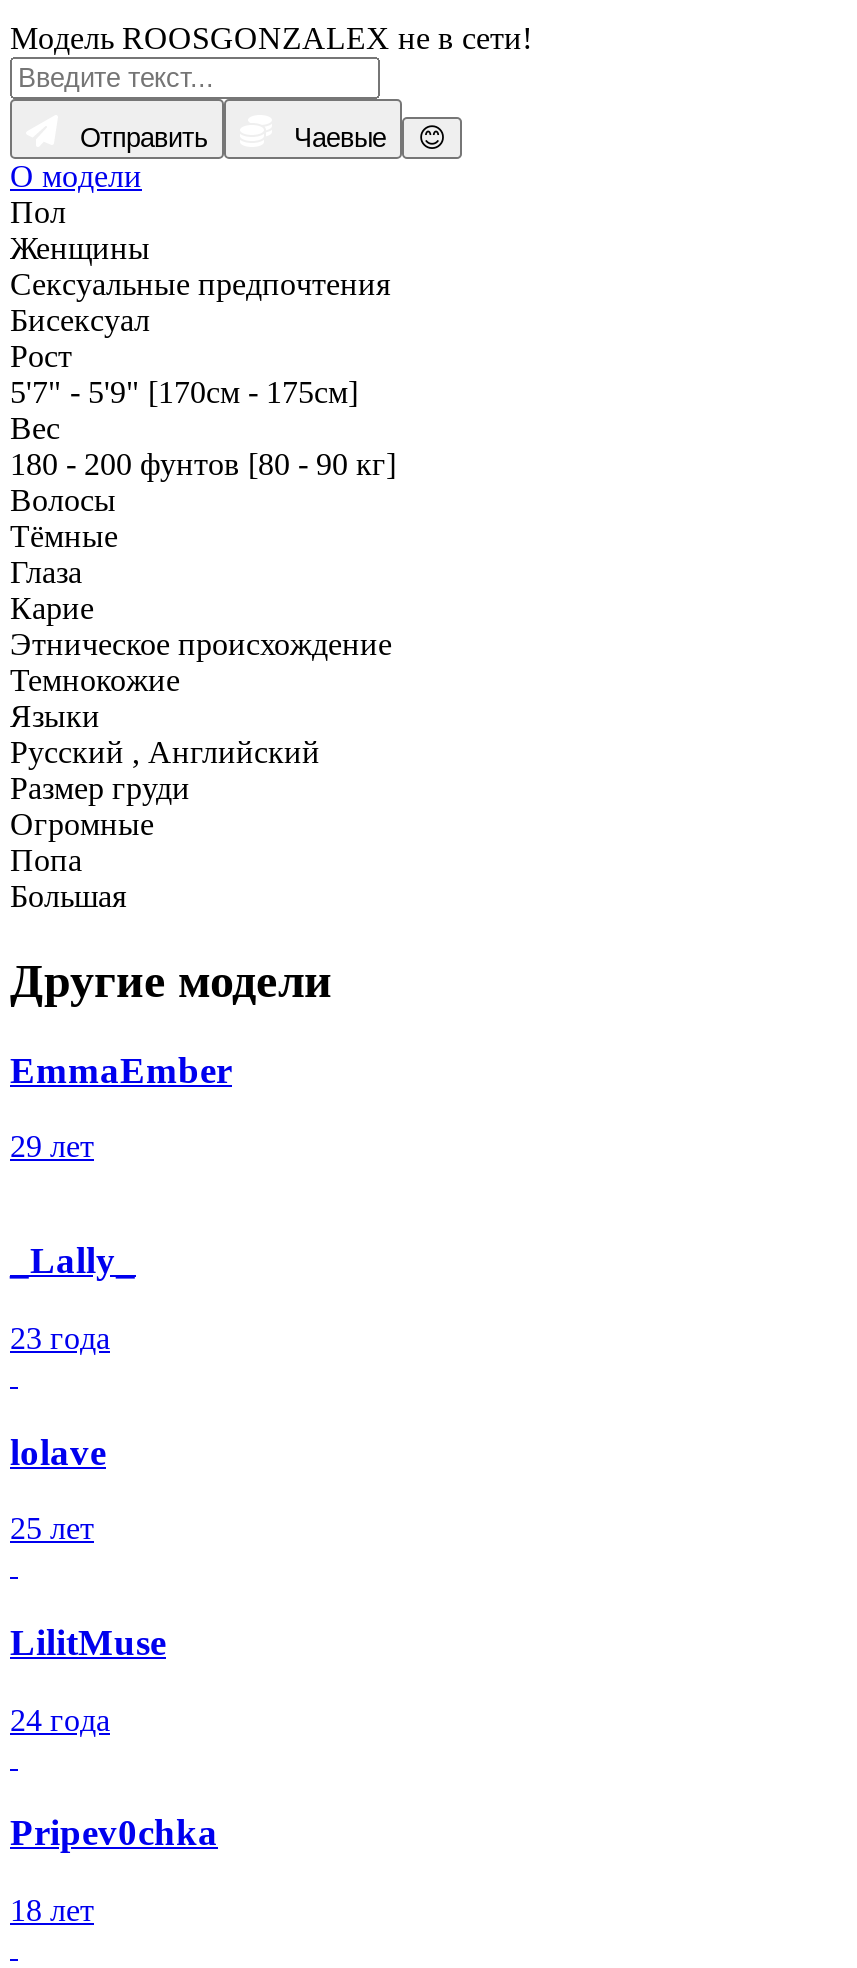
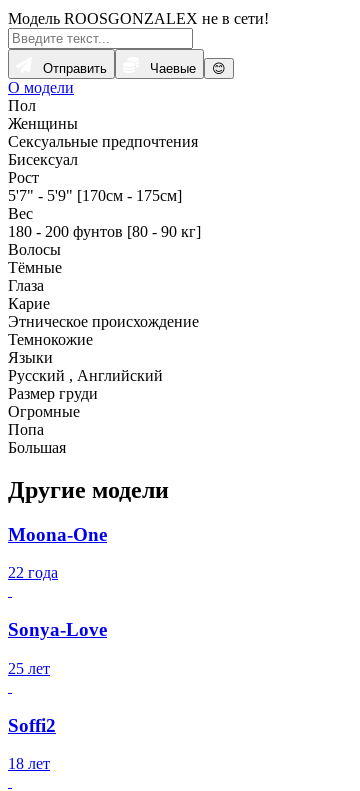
- EmmaEmber
- 29 лет
- _Lally_
- 23 года
- lolave
+ Moona-One
+ 22 года
+ Sonya-Love

- LilitMuse
- 24 года
- Pripev0chka
+ Soffi2
